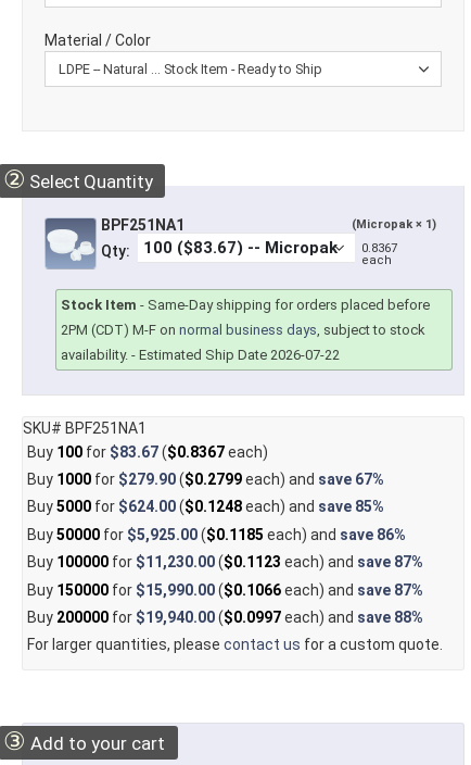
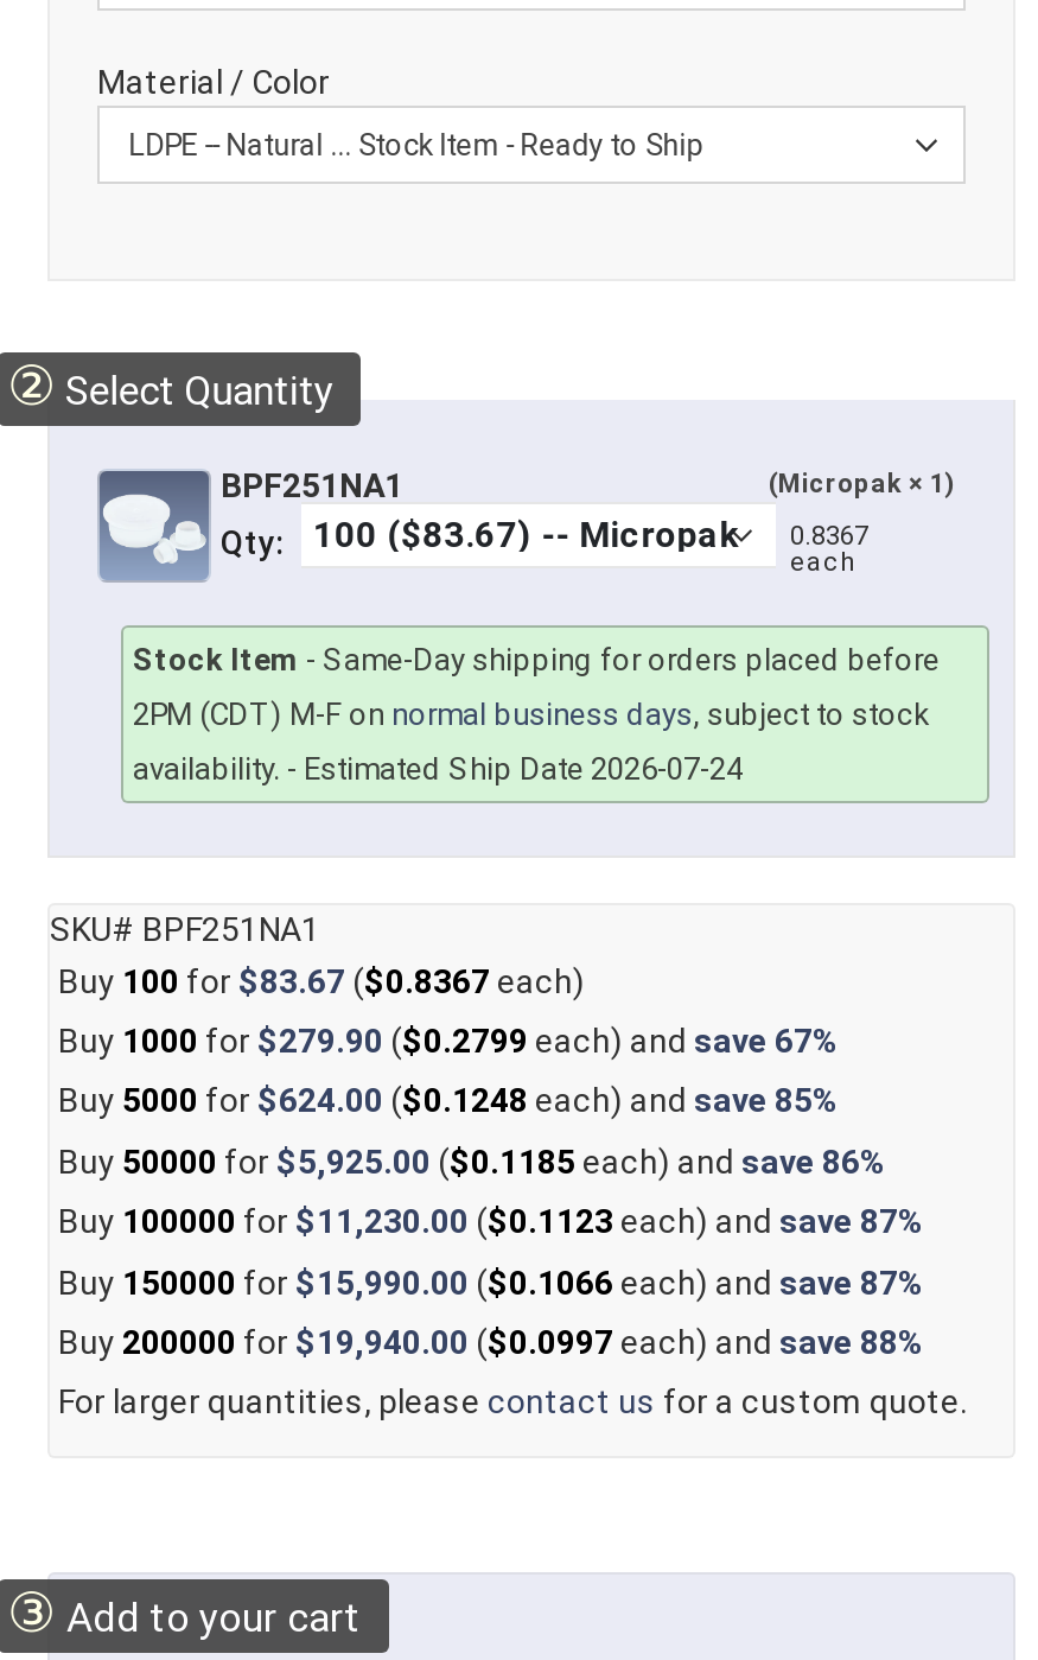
- availability. - Estimated Ship Date 2026-07-22
+ availability. - Estimated Ship Date 2026-07-24
